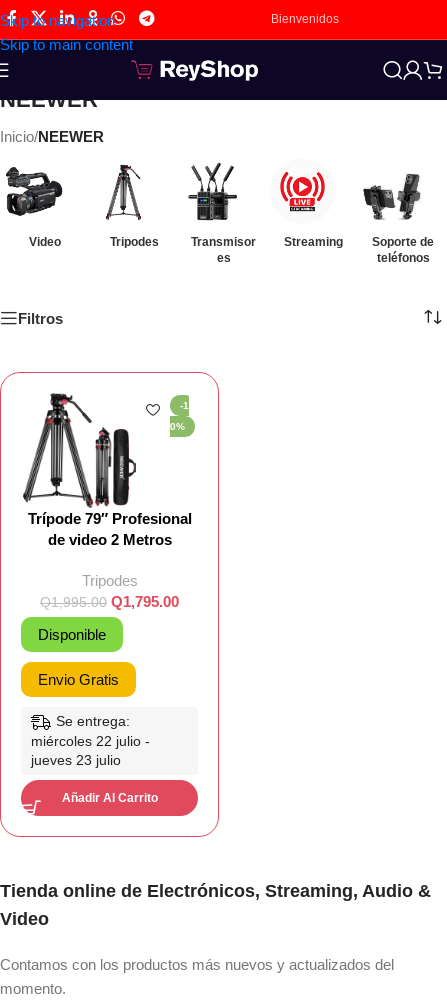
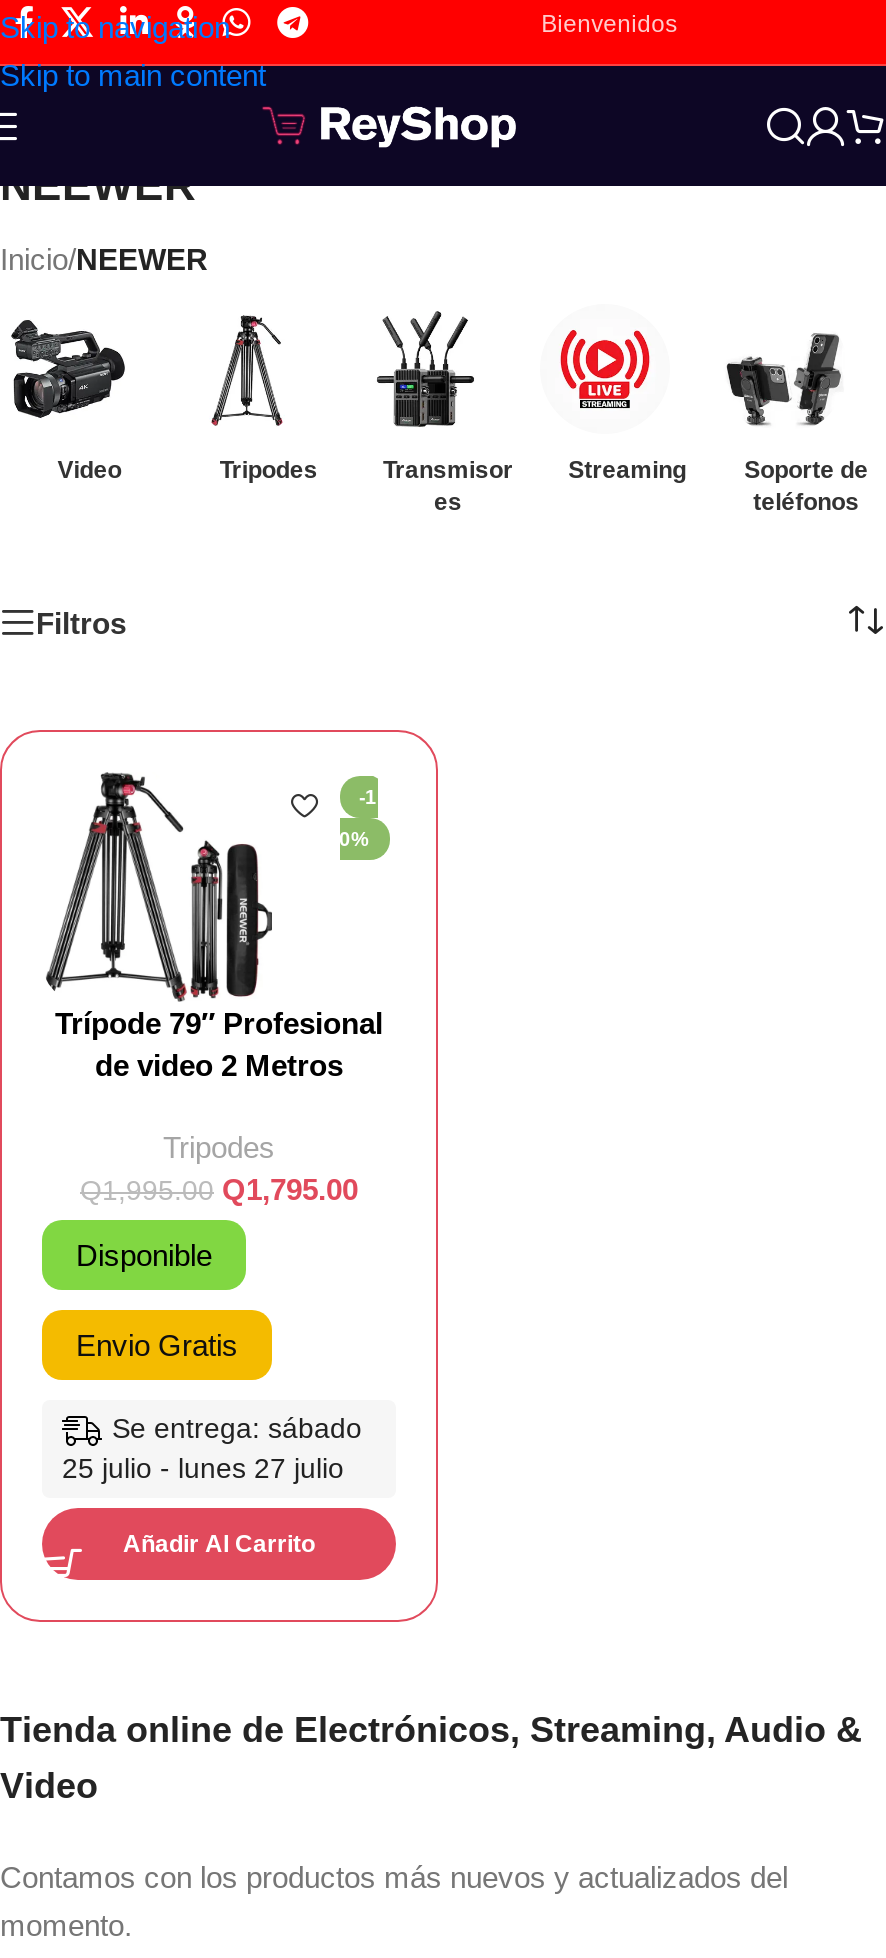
- Se entrega:
- miércoles 22 julio -
- jueves 23 julio
+ Se entrega: sábado
+ 25 julio - lunes 27 julio
